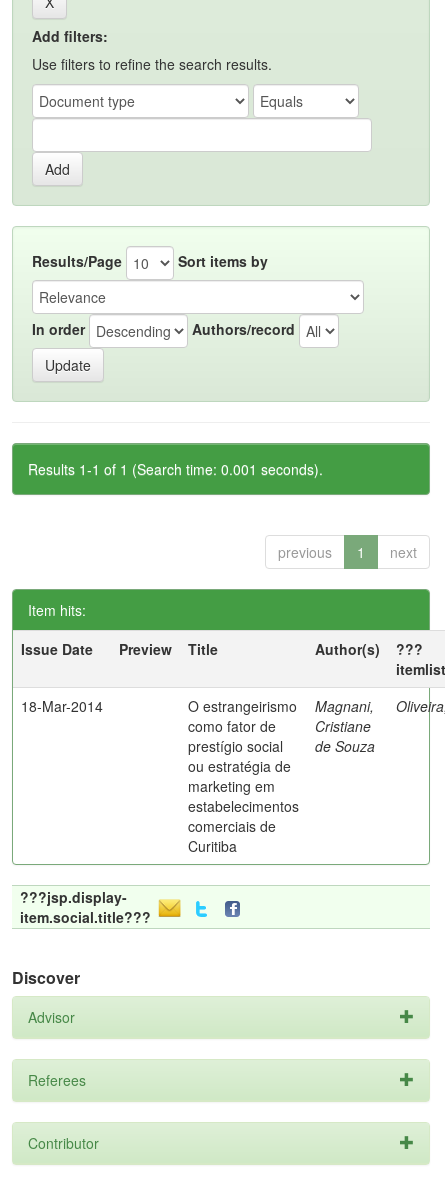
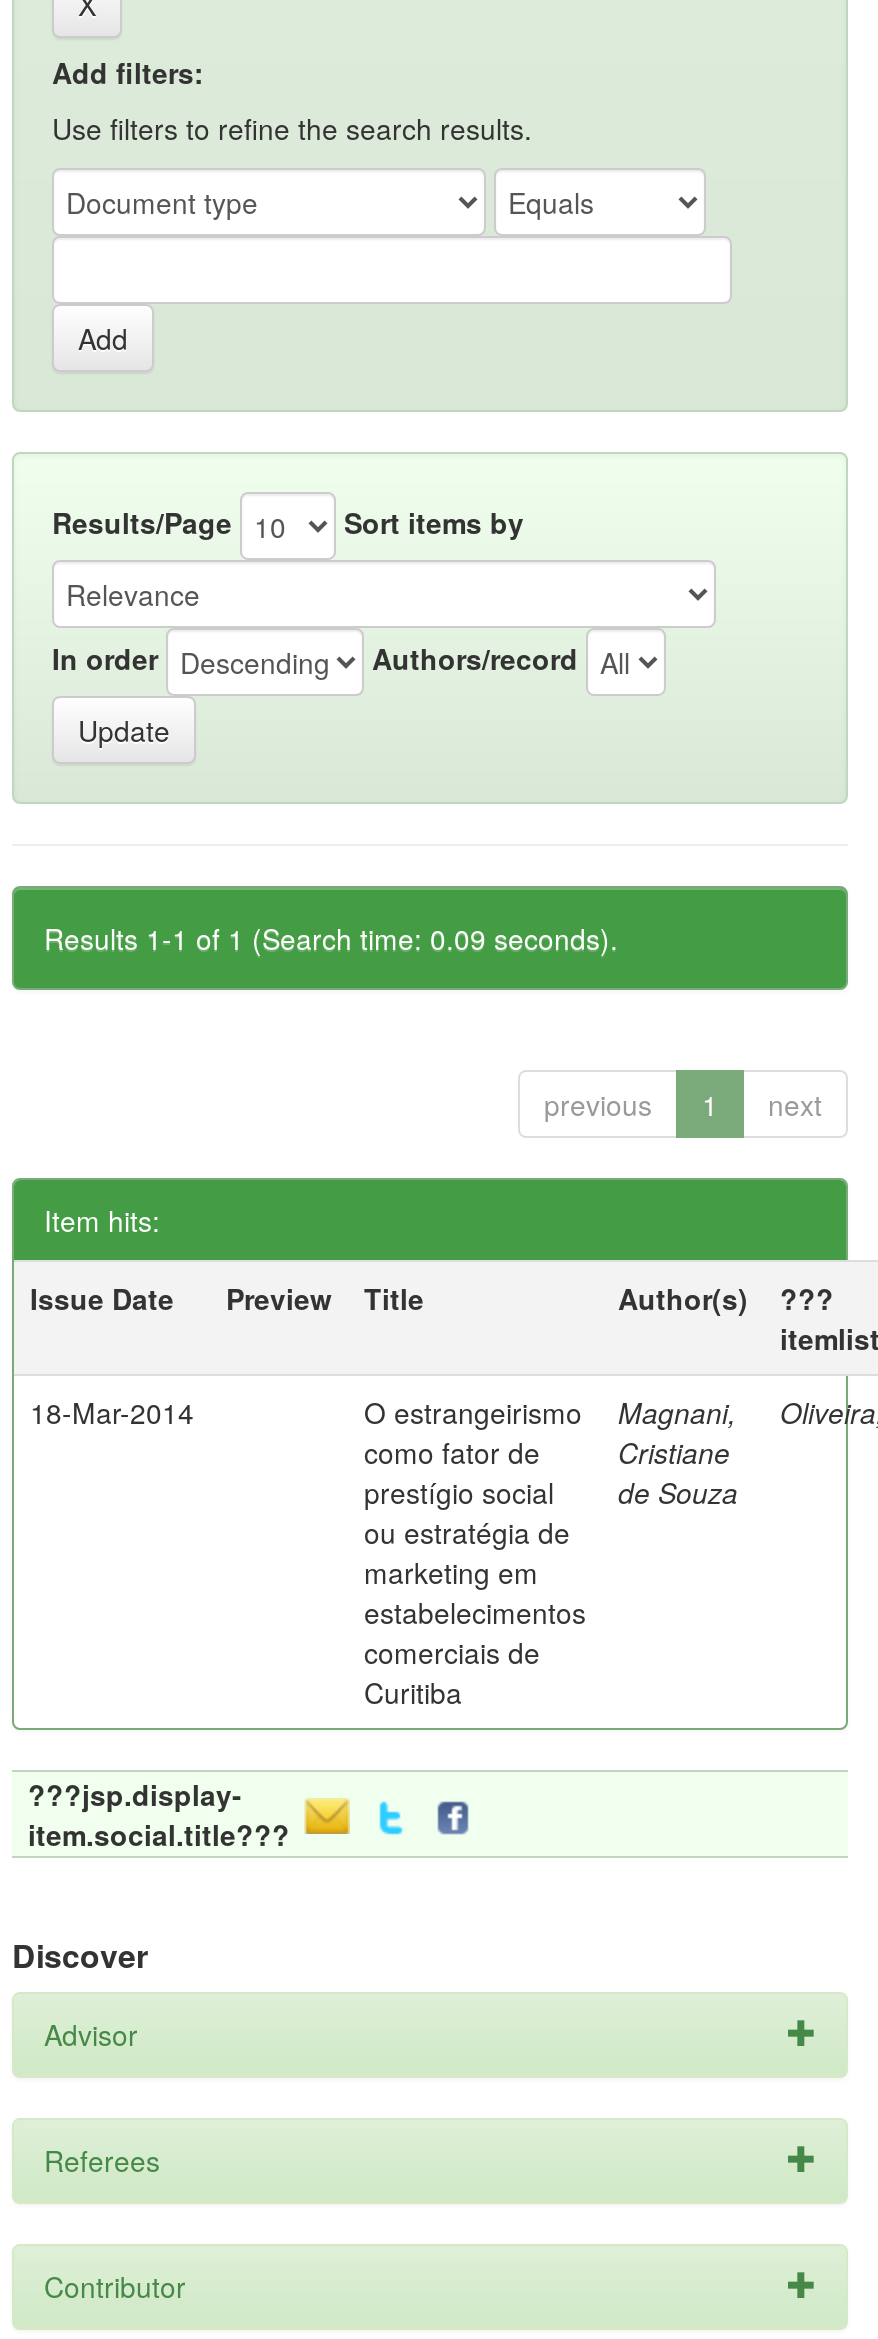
- Results 1-1 of 1 (Search time: 0.001 seconds).
+ Results 1-1 of 1 (Search time: 0.09 seconds).
